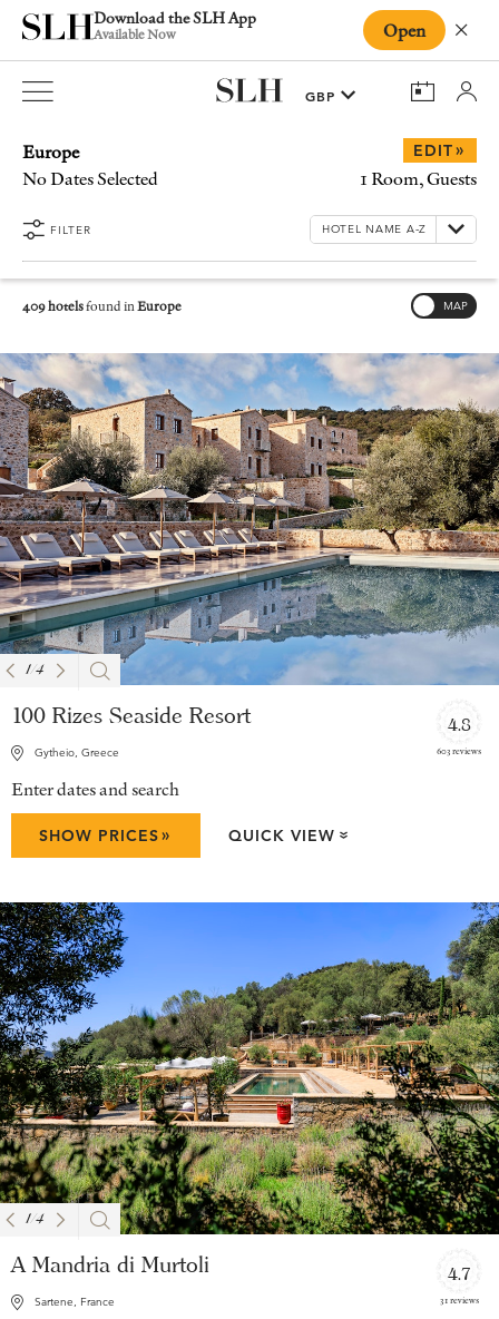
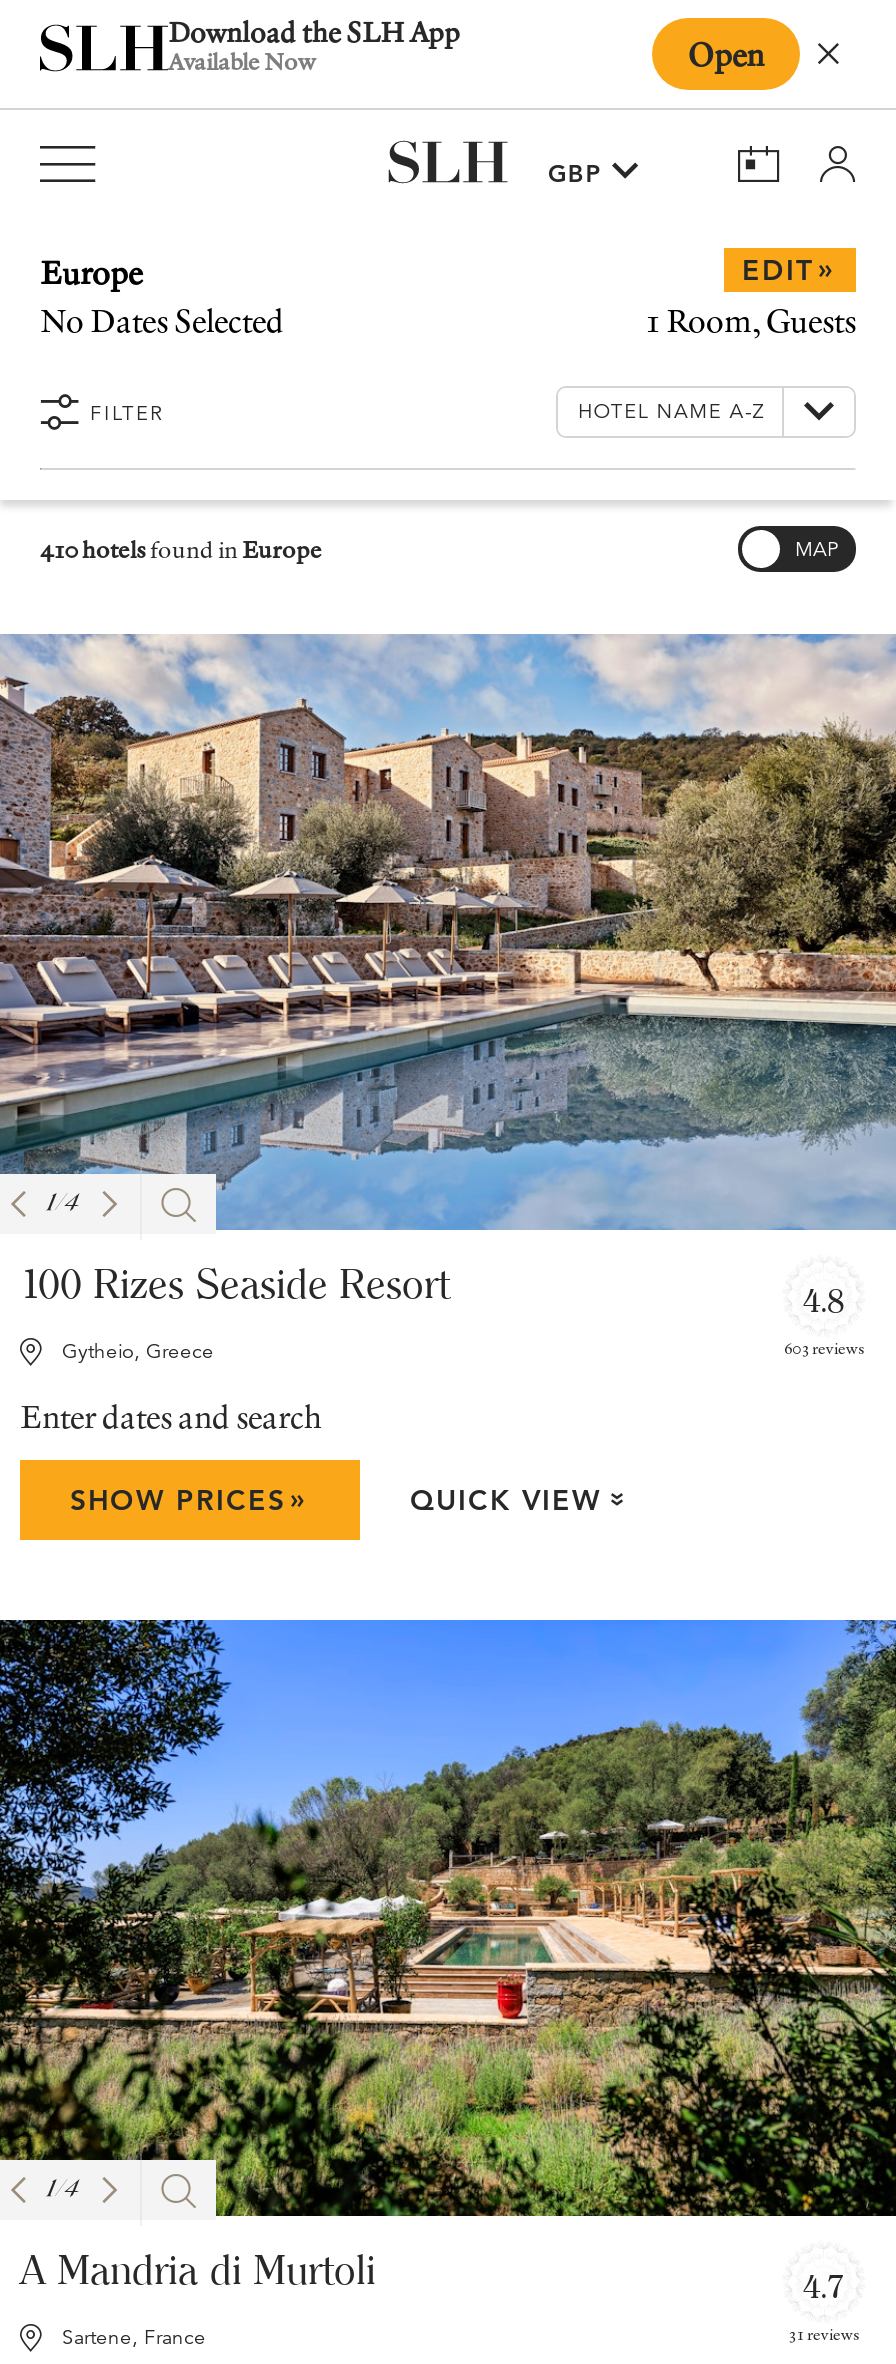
- 409 hotelsfound in Europe
+ 410 hotelsfound in Europe
